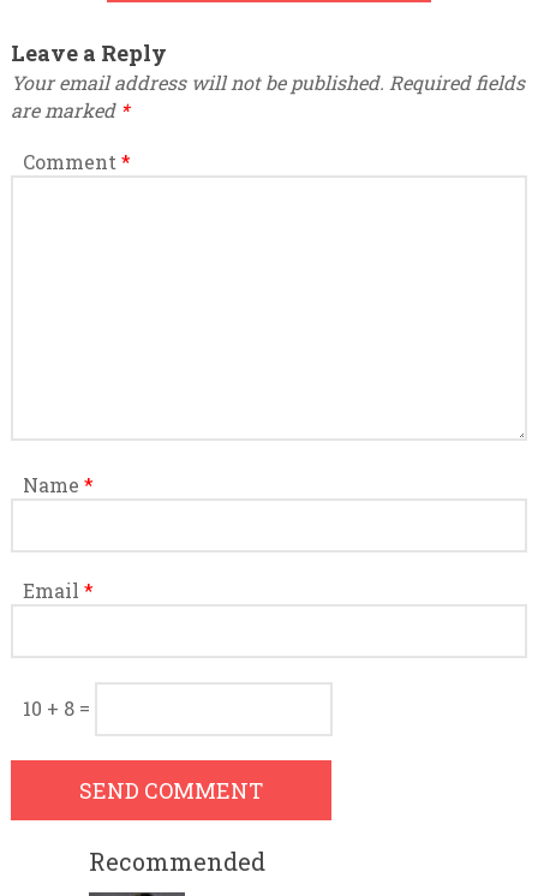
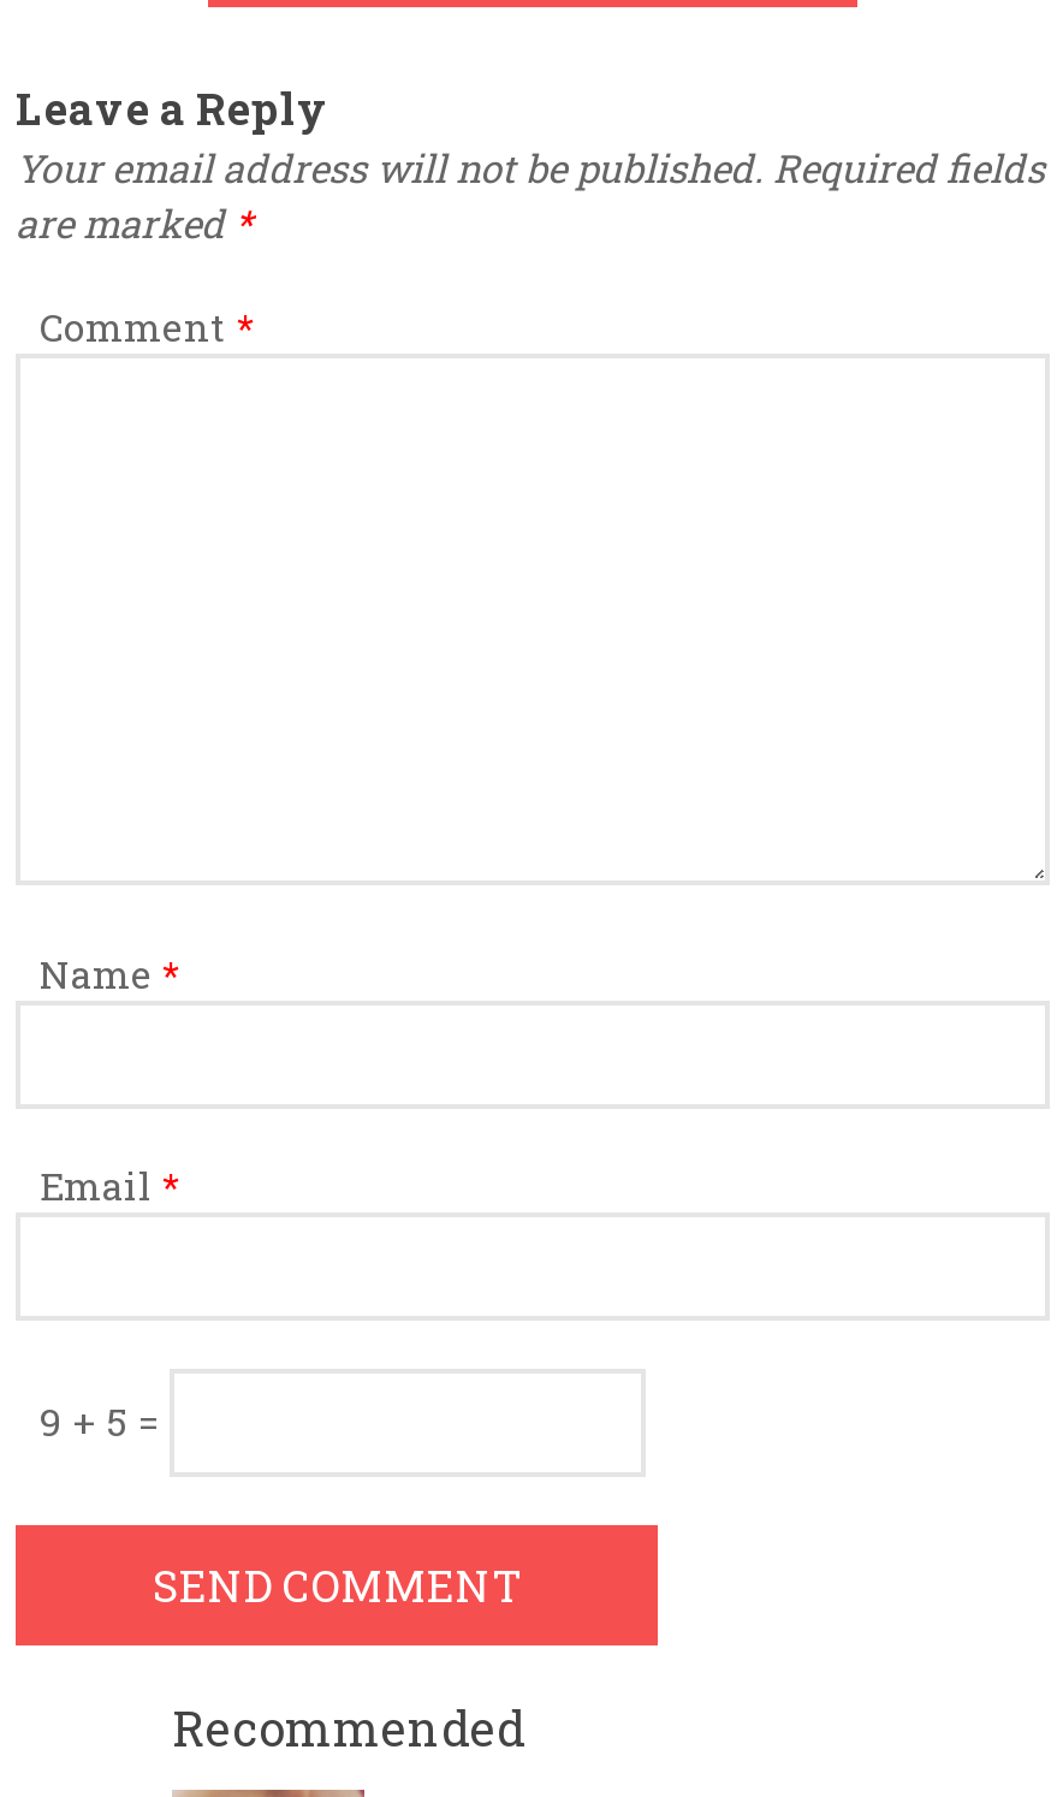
- 10 + 8 =
+ 9 + 5 =
